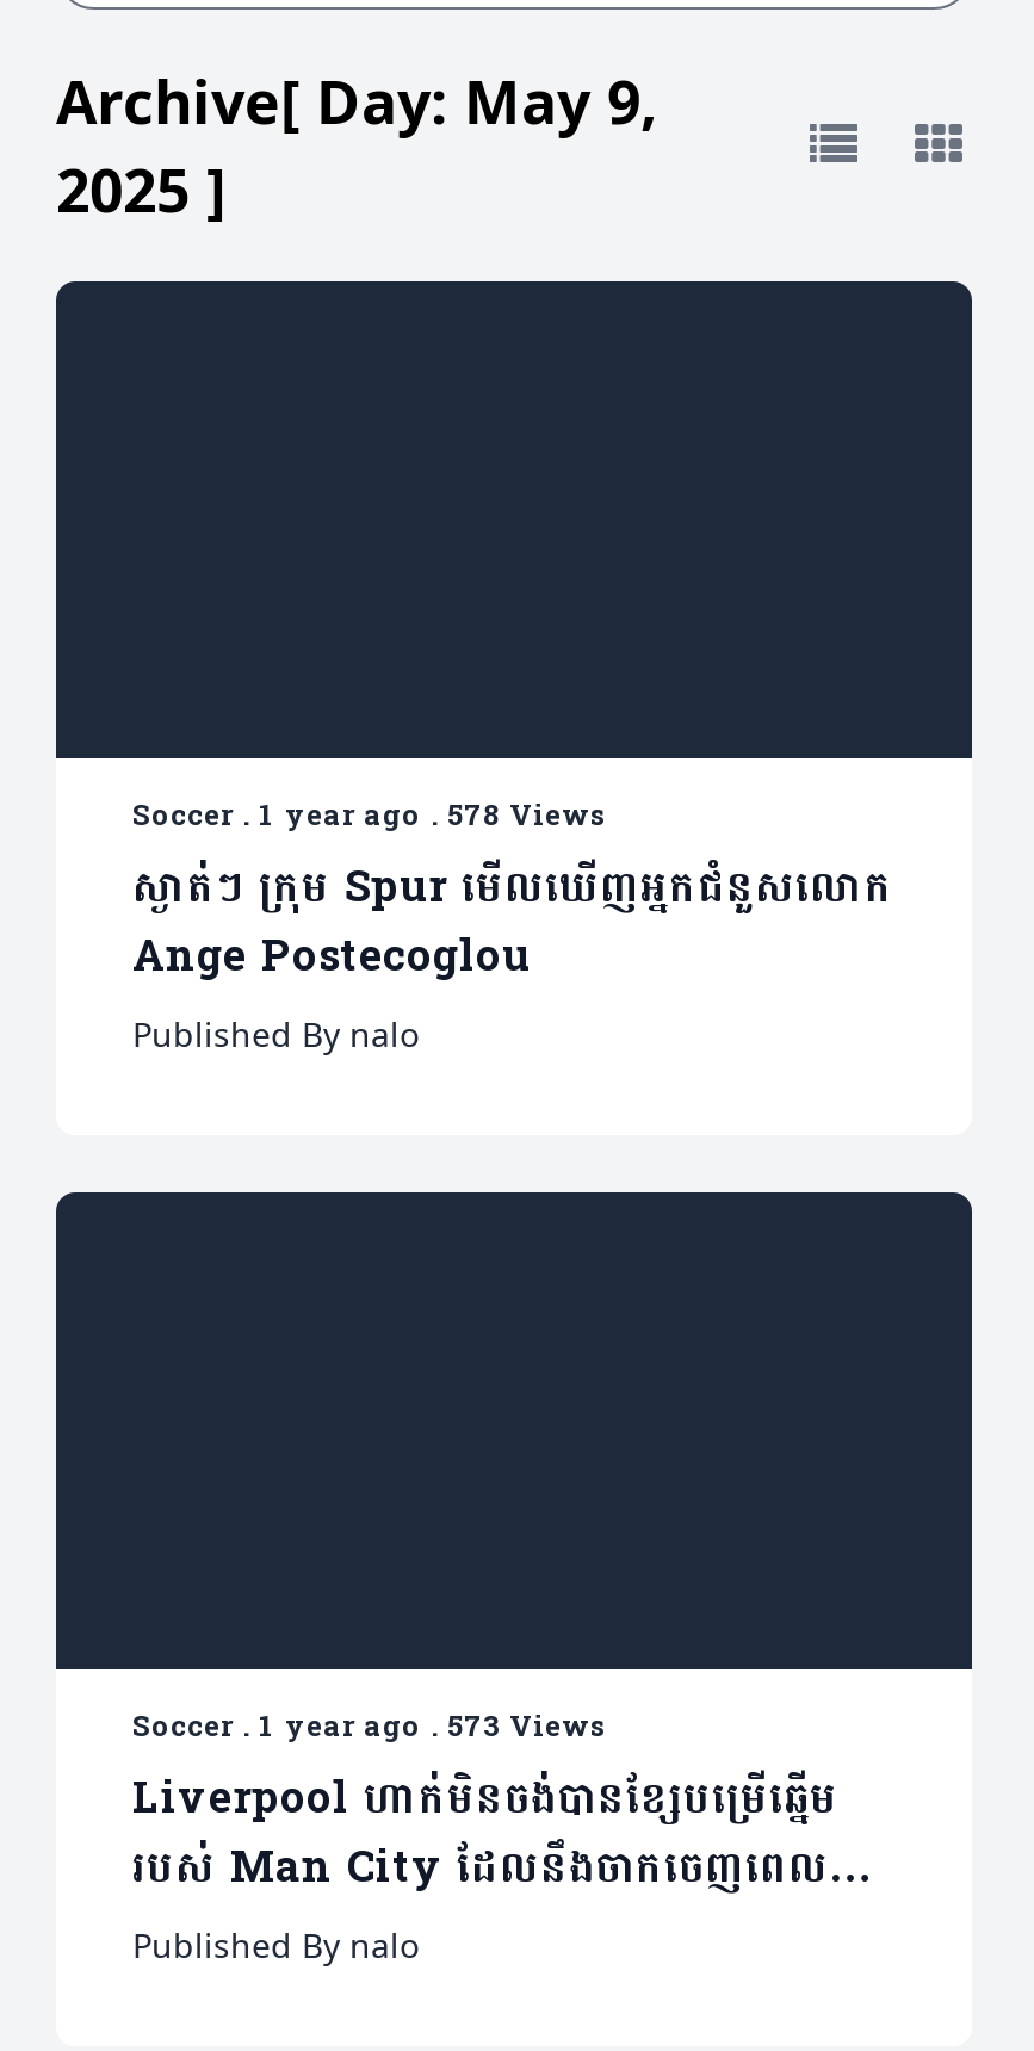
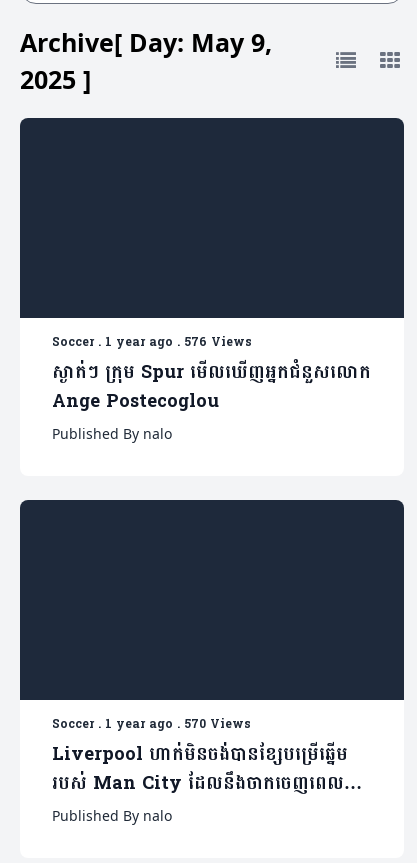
- Soccer. 1 year ago. 578 Views
+ Soccer. 1 year ago. 576 Views

- Soccer. 1 year ago. 573 Views
+ Soccer. 1 year ago. 570 Views
